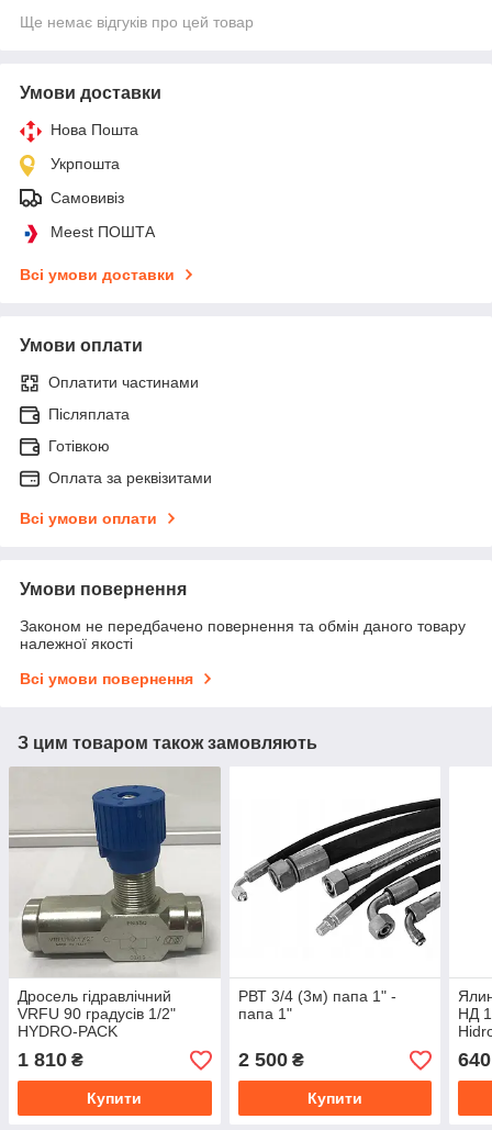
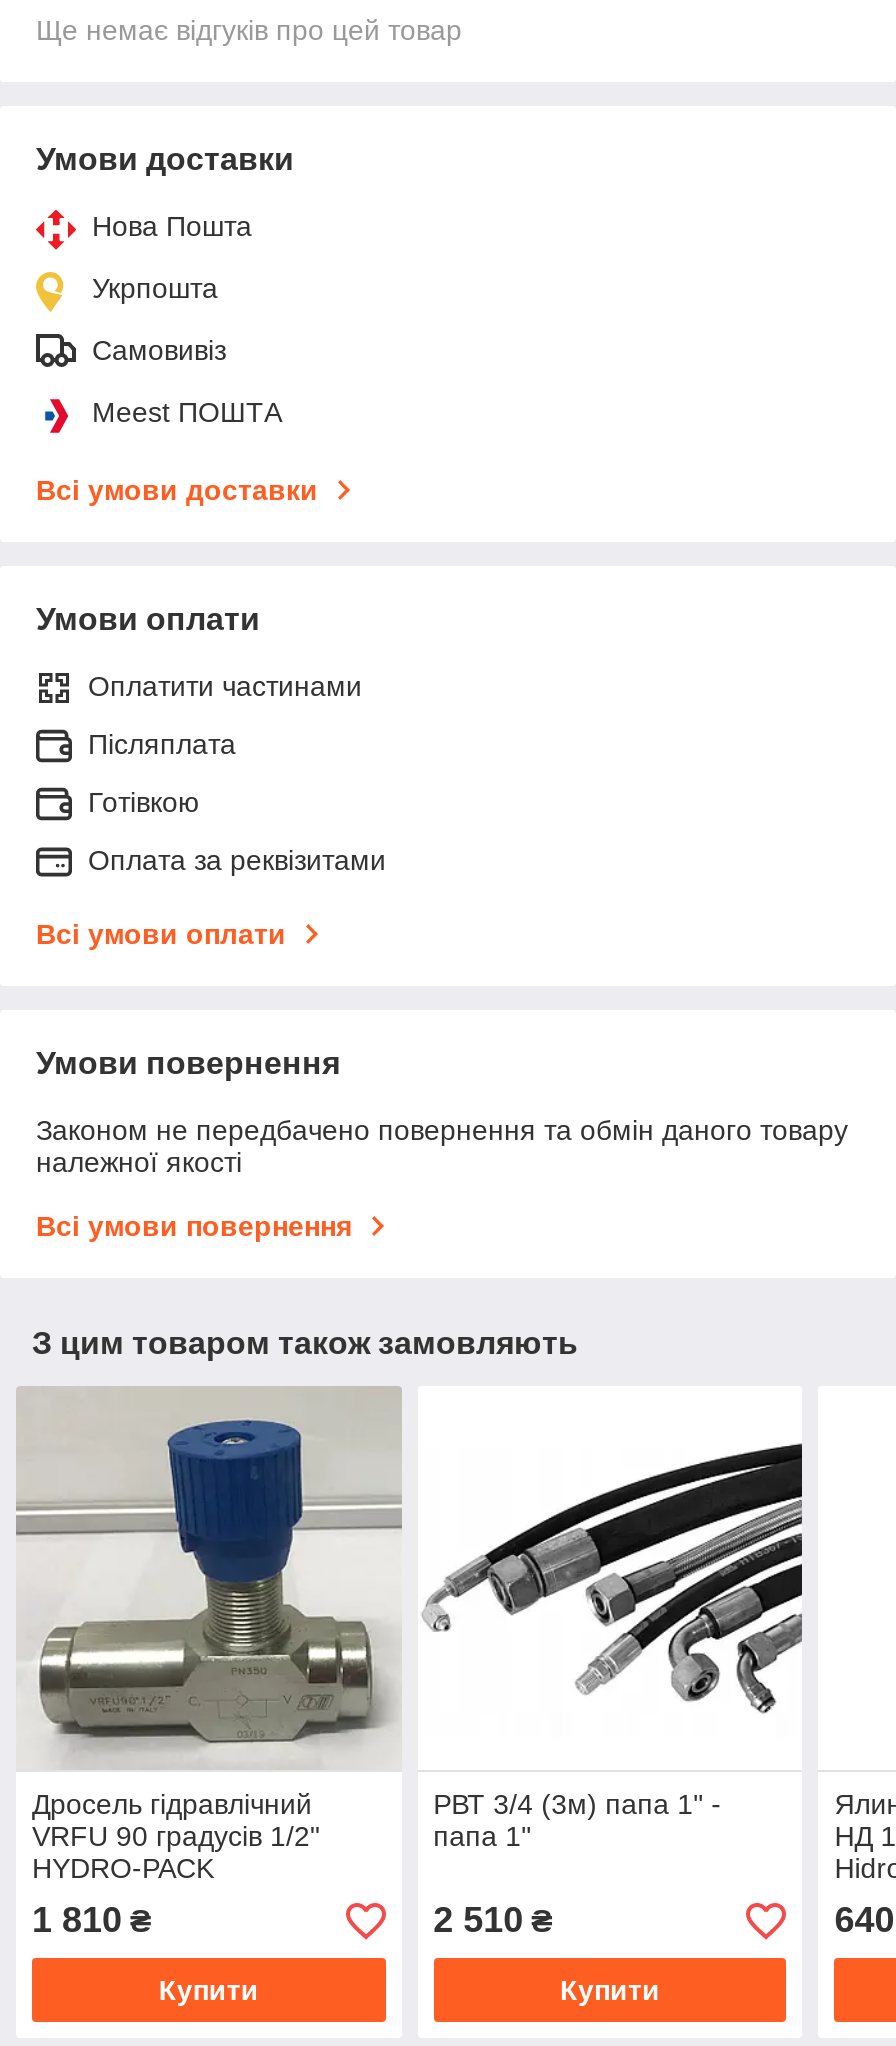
- 2 500 ₴
+ 2 510 ₴
